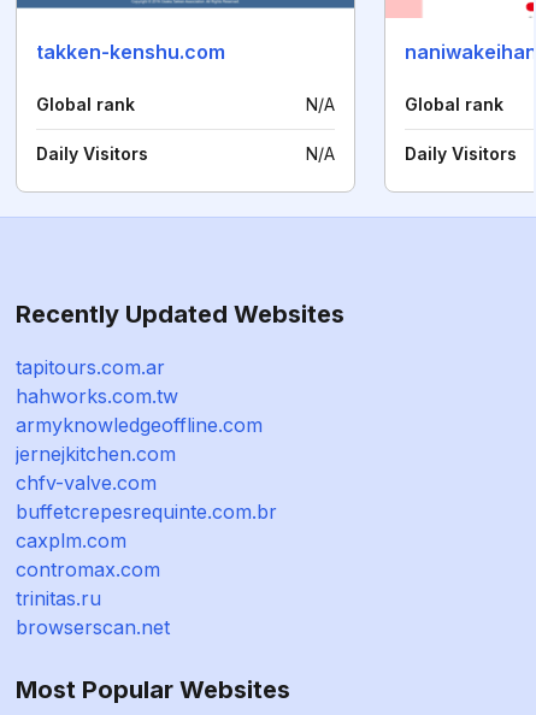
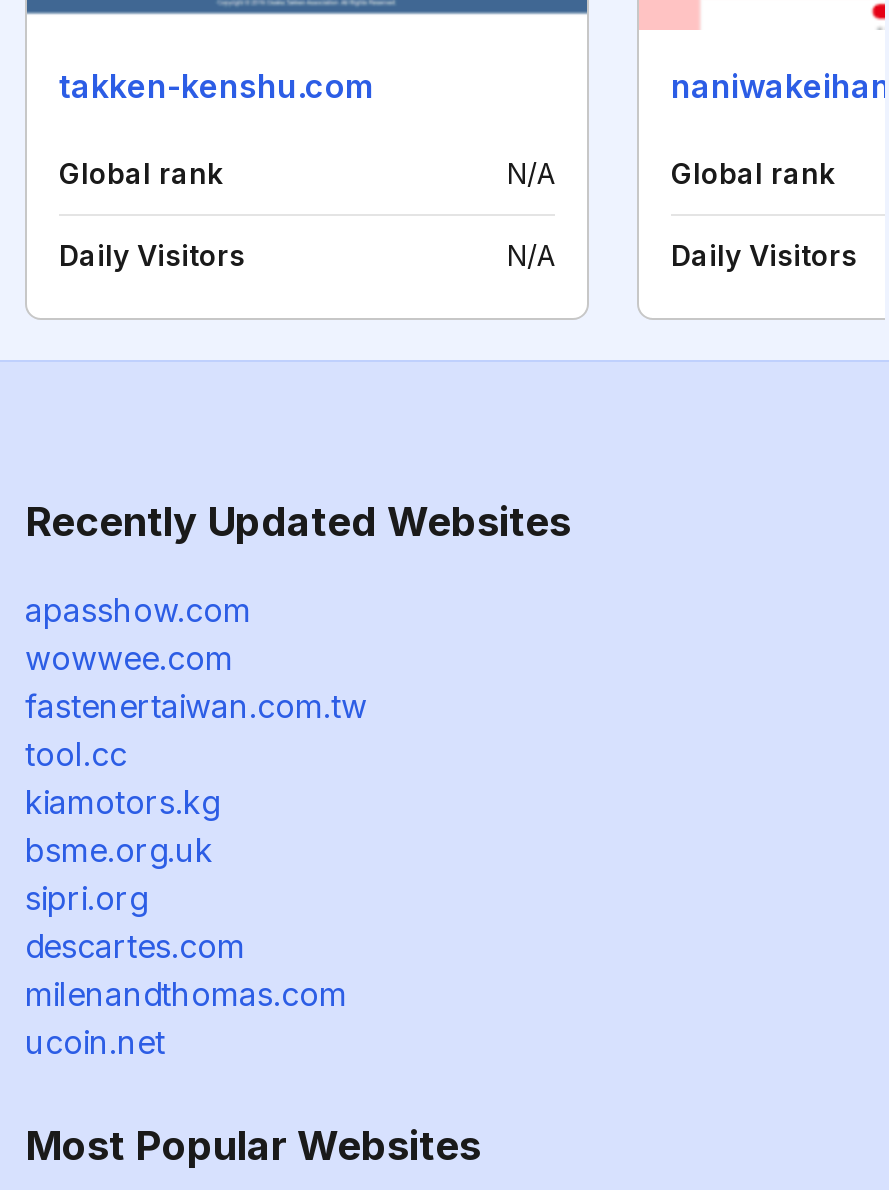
- tapitours.com.ar
- hahworks.com.tw
- armyknowledgeoffline.com
- jernejkitchen.com
- chfv-valve.com
- buffetcrepesrequinte.com.br
- caxplm.com
- contromax.com
- trinitas.ru
- browserscan.net
+ apasshow.com
+ wowwee.com
+ fastenertaiwan.com.tw
+ tool.cc
+ kiamotors.kg
+ bsme.org.uk
+ sipri.org
+ descartes.com
+ milenandthomas.com
+ ucoin.net
